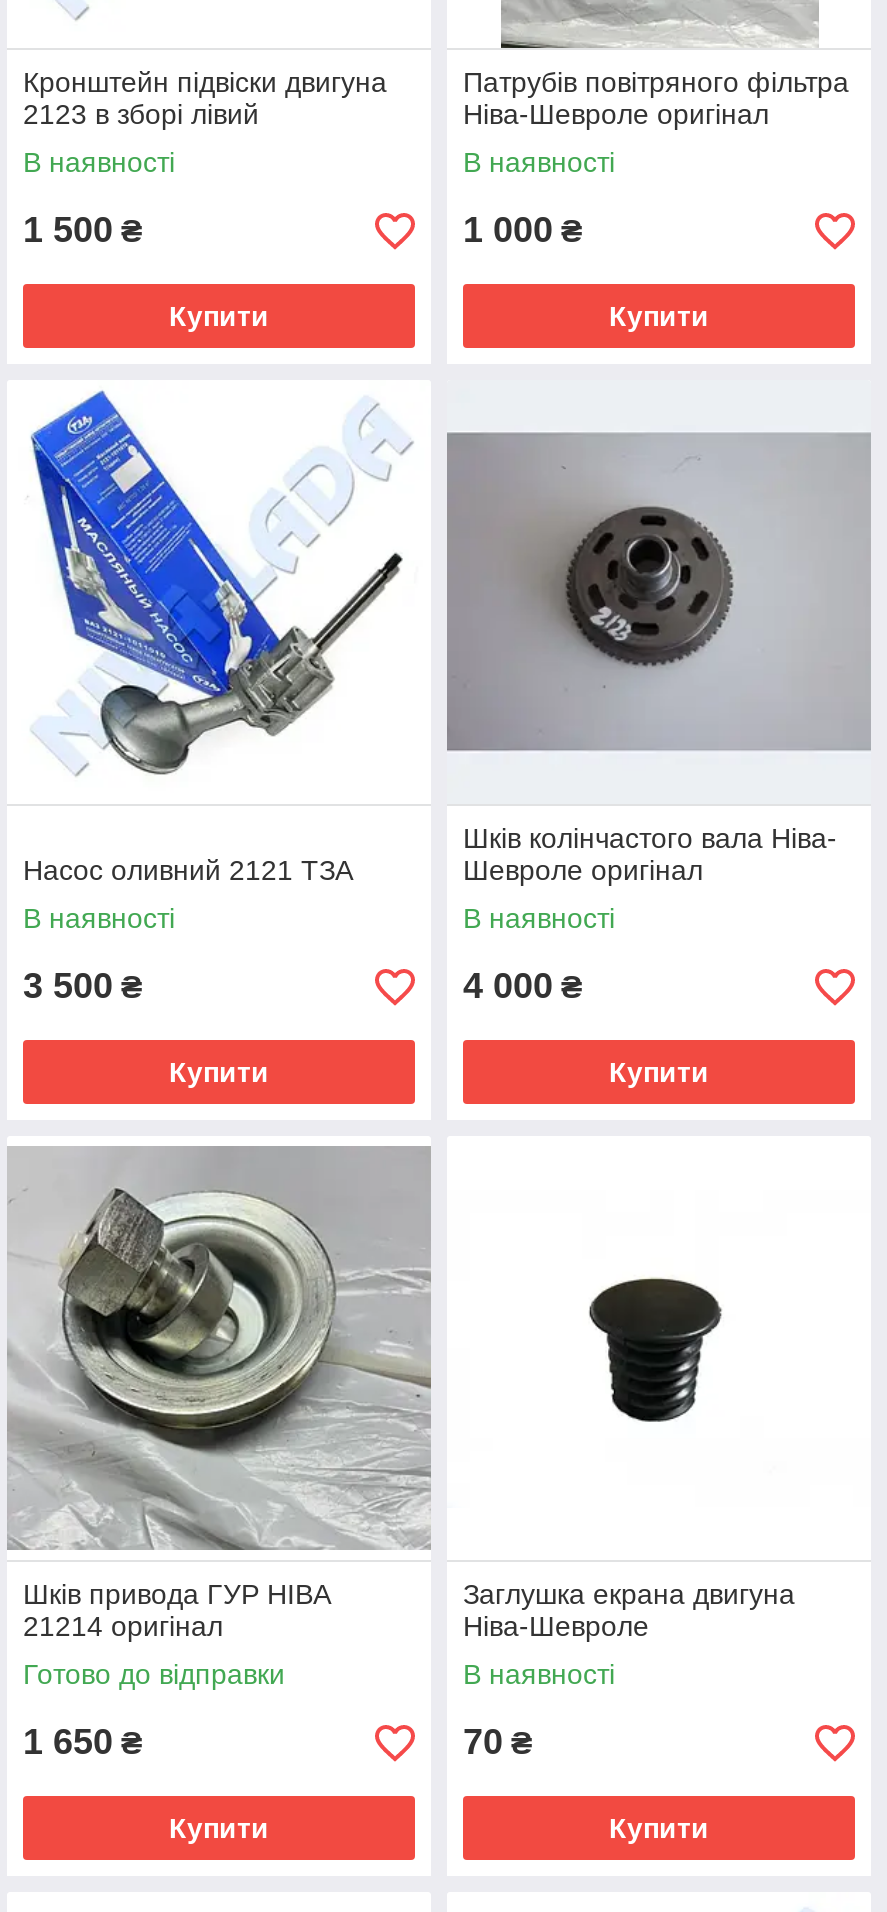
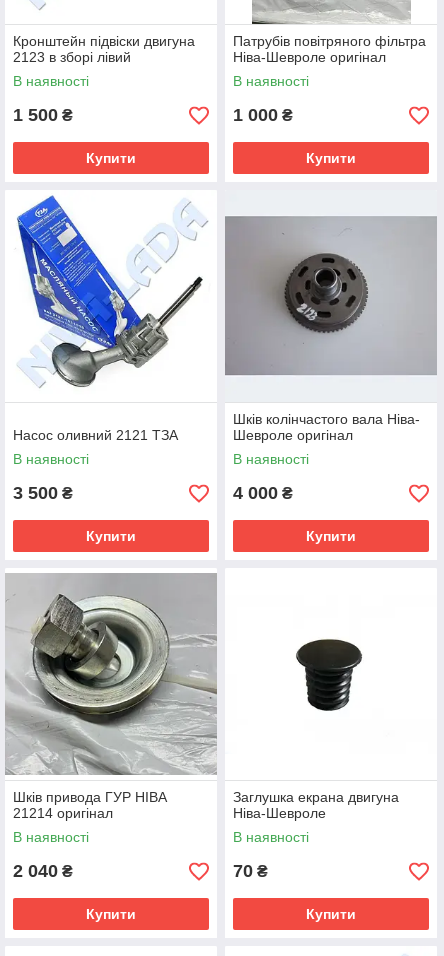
- Готово до відправки
+ В наявності

- 1 650 ₴
+ 2 040 ₴
